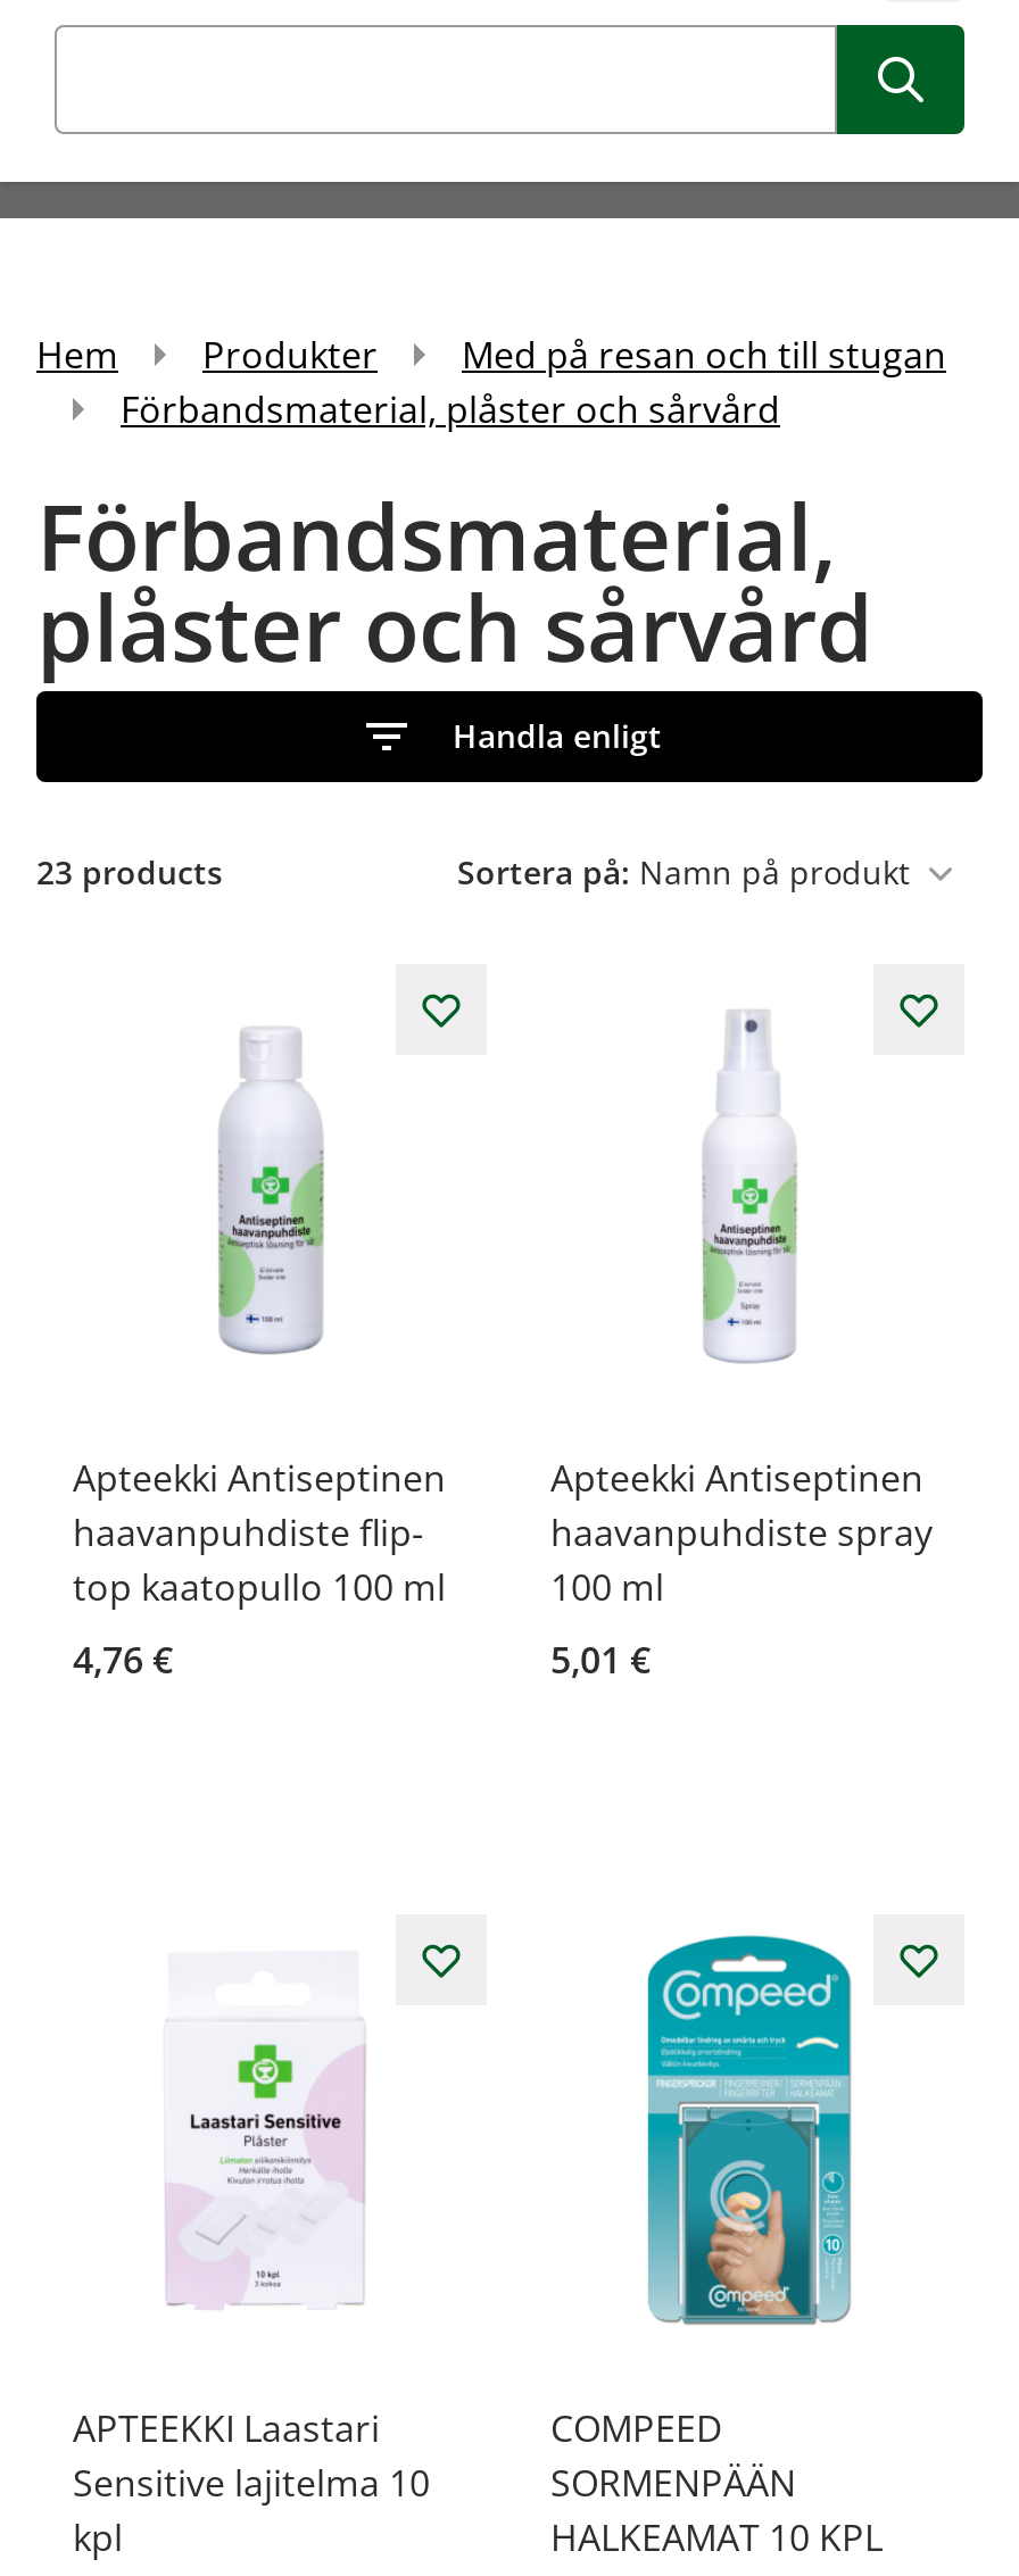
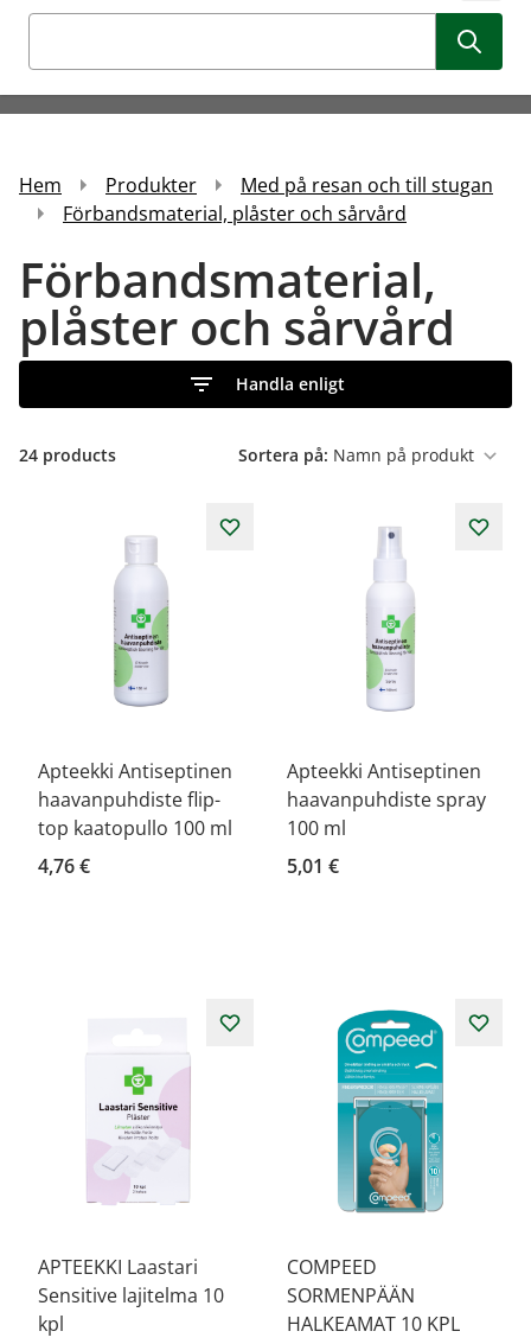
- 23 products
+ 24 products
